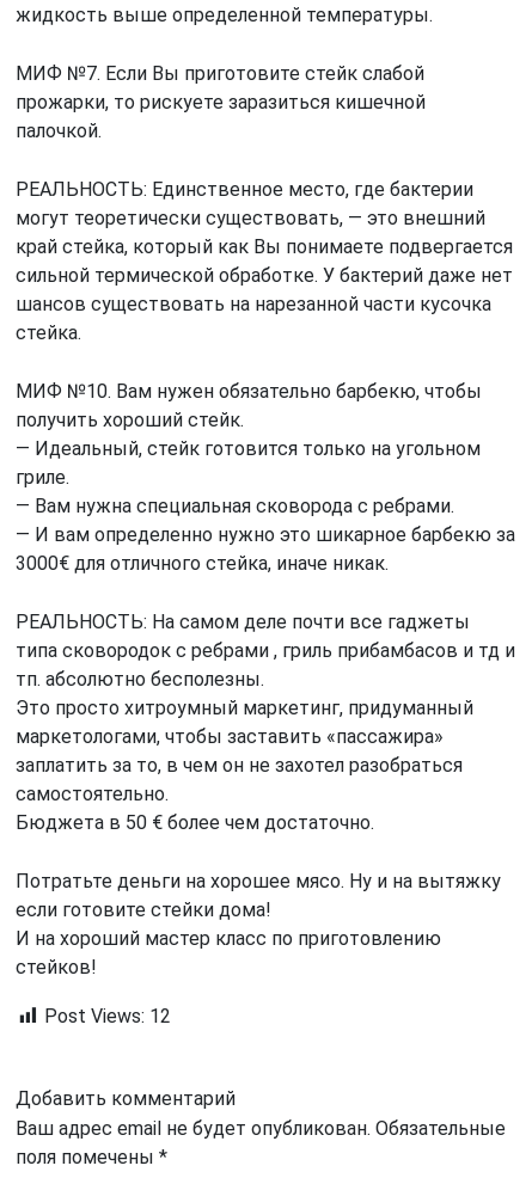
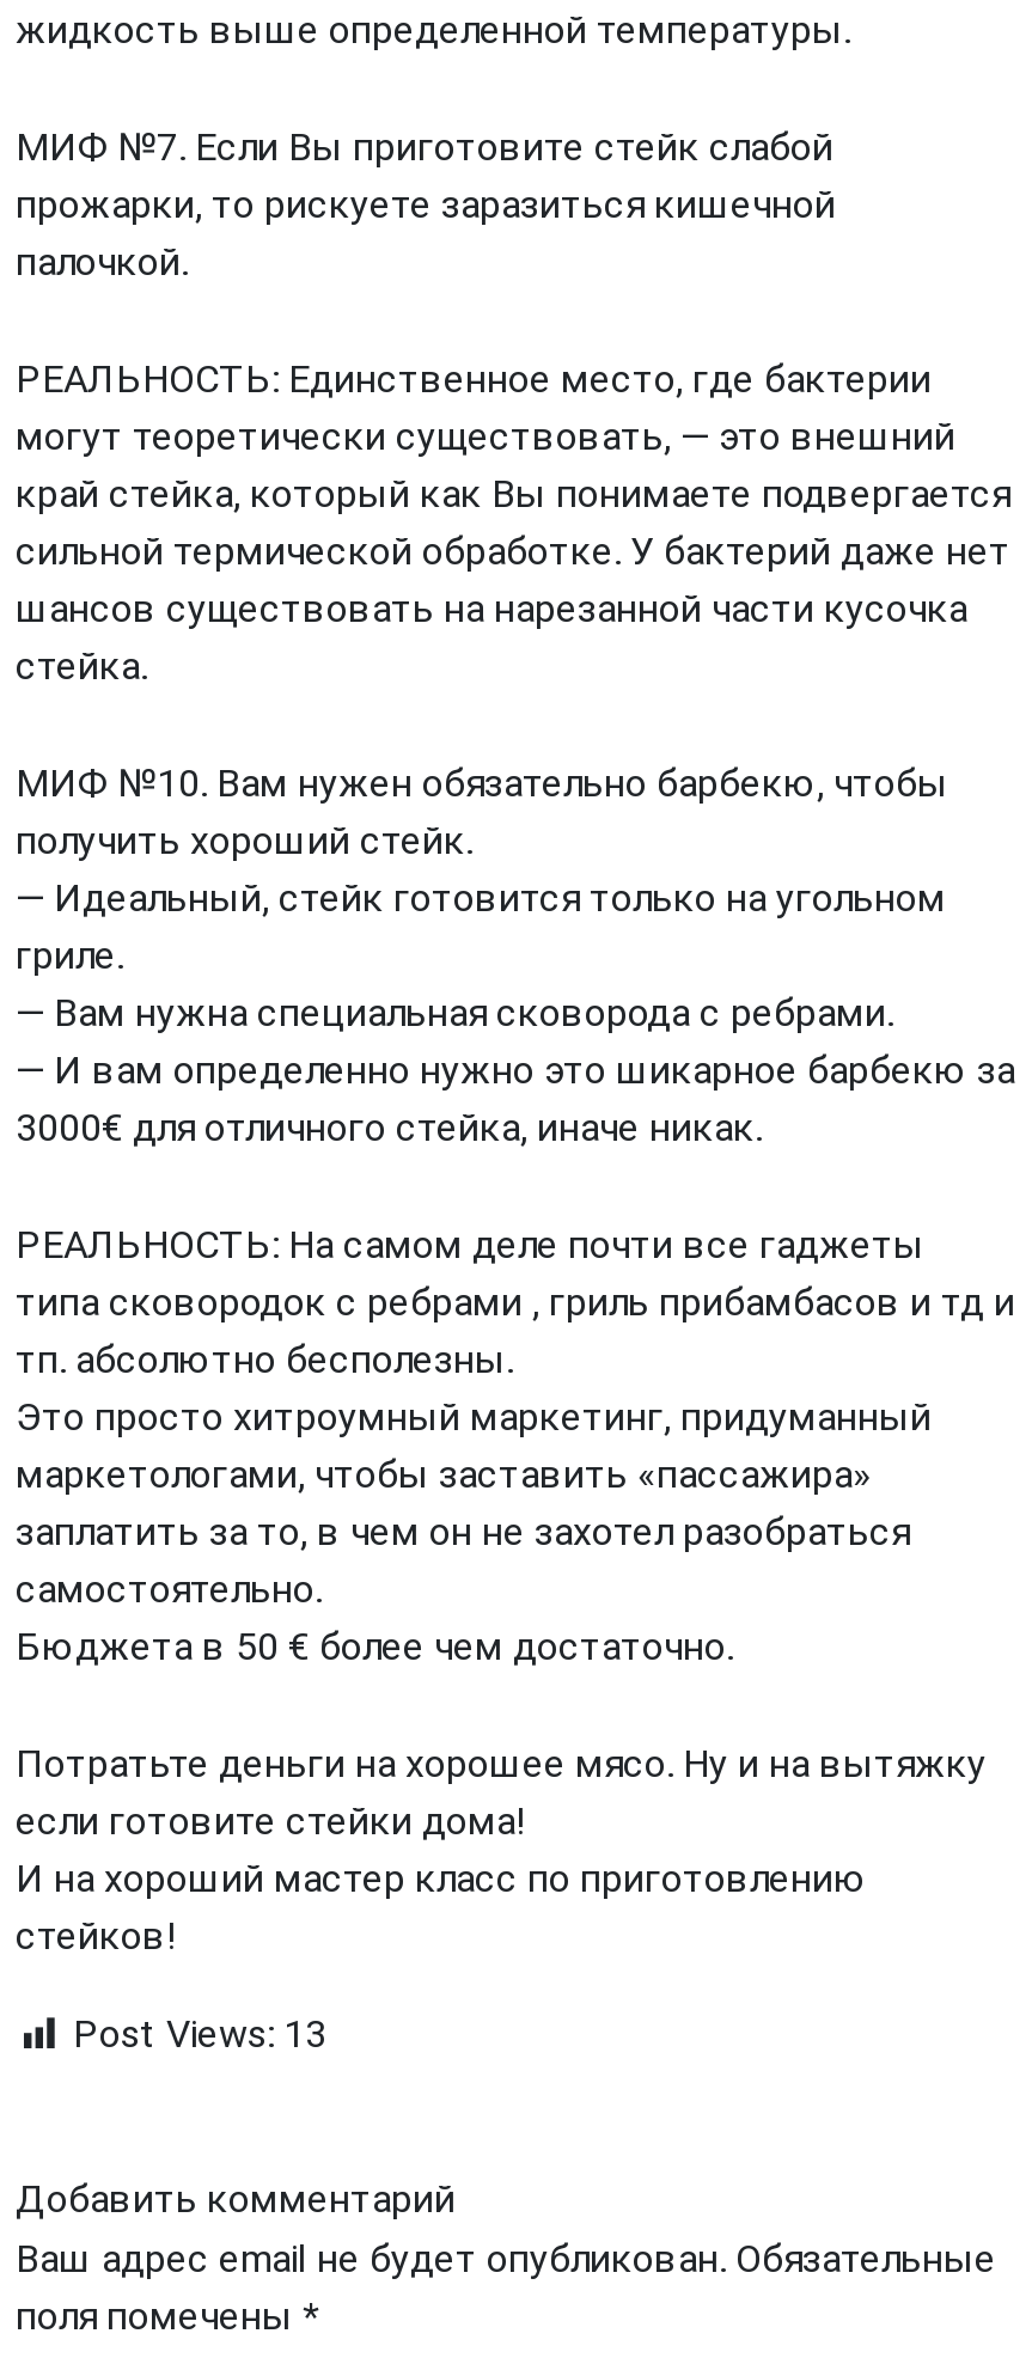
- Post Views: 12
+ Post Views: 13
